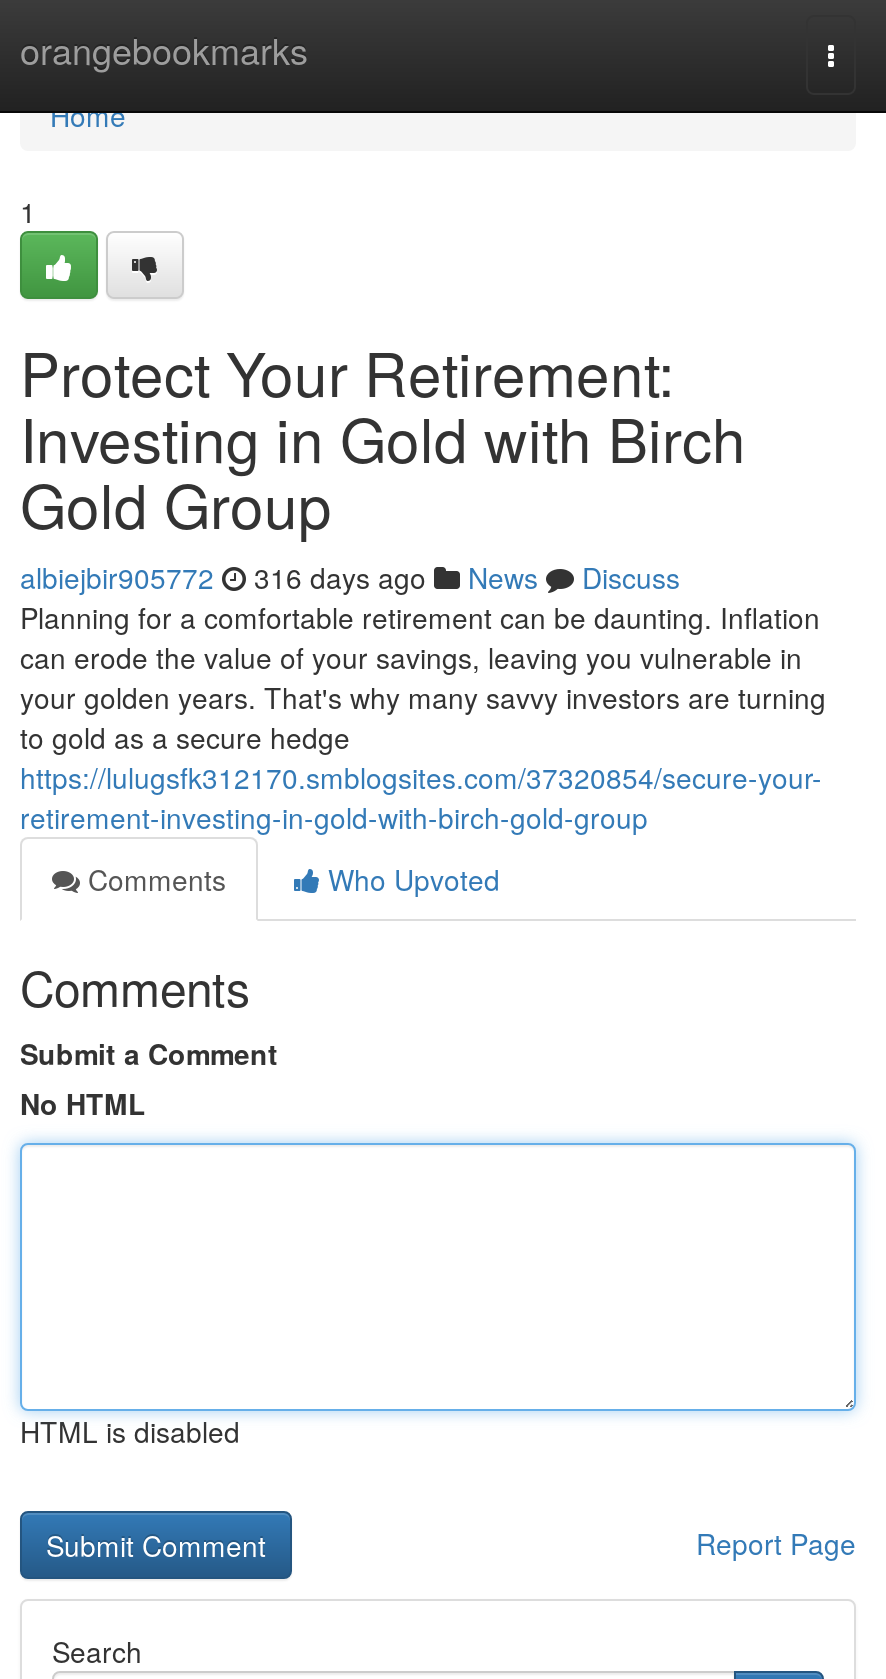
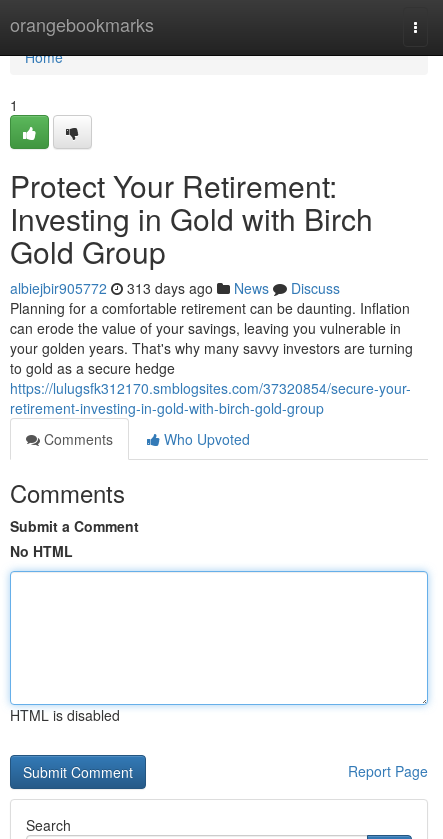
- albiejbir905772 316 days ago News Discuss
+ albiejbir905772 313 days ago News Discuss
